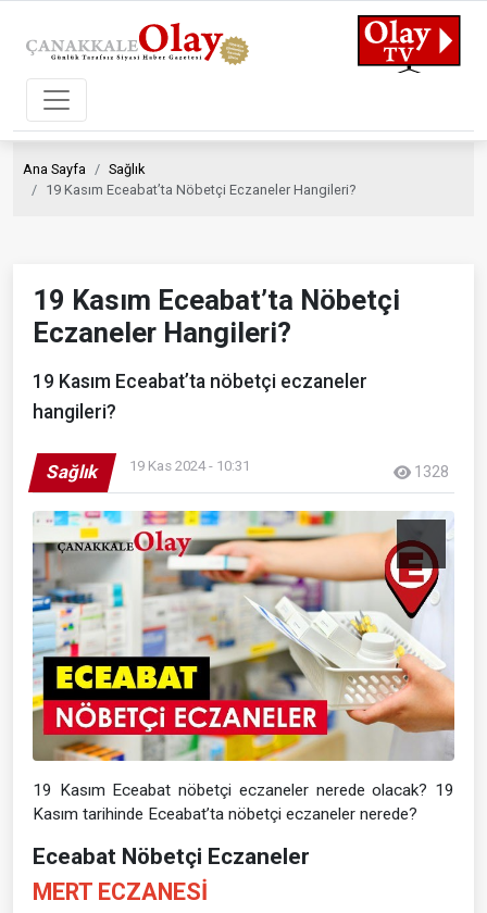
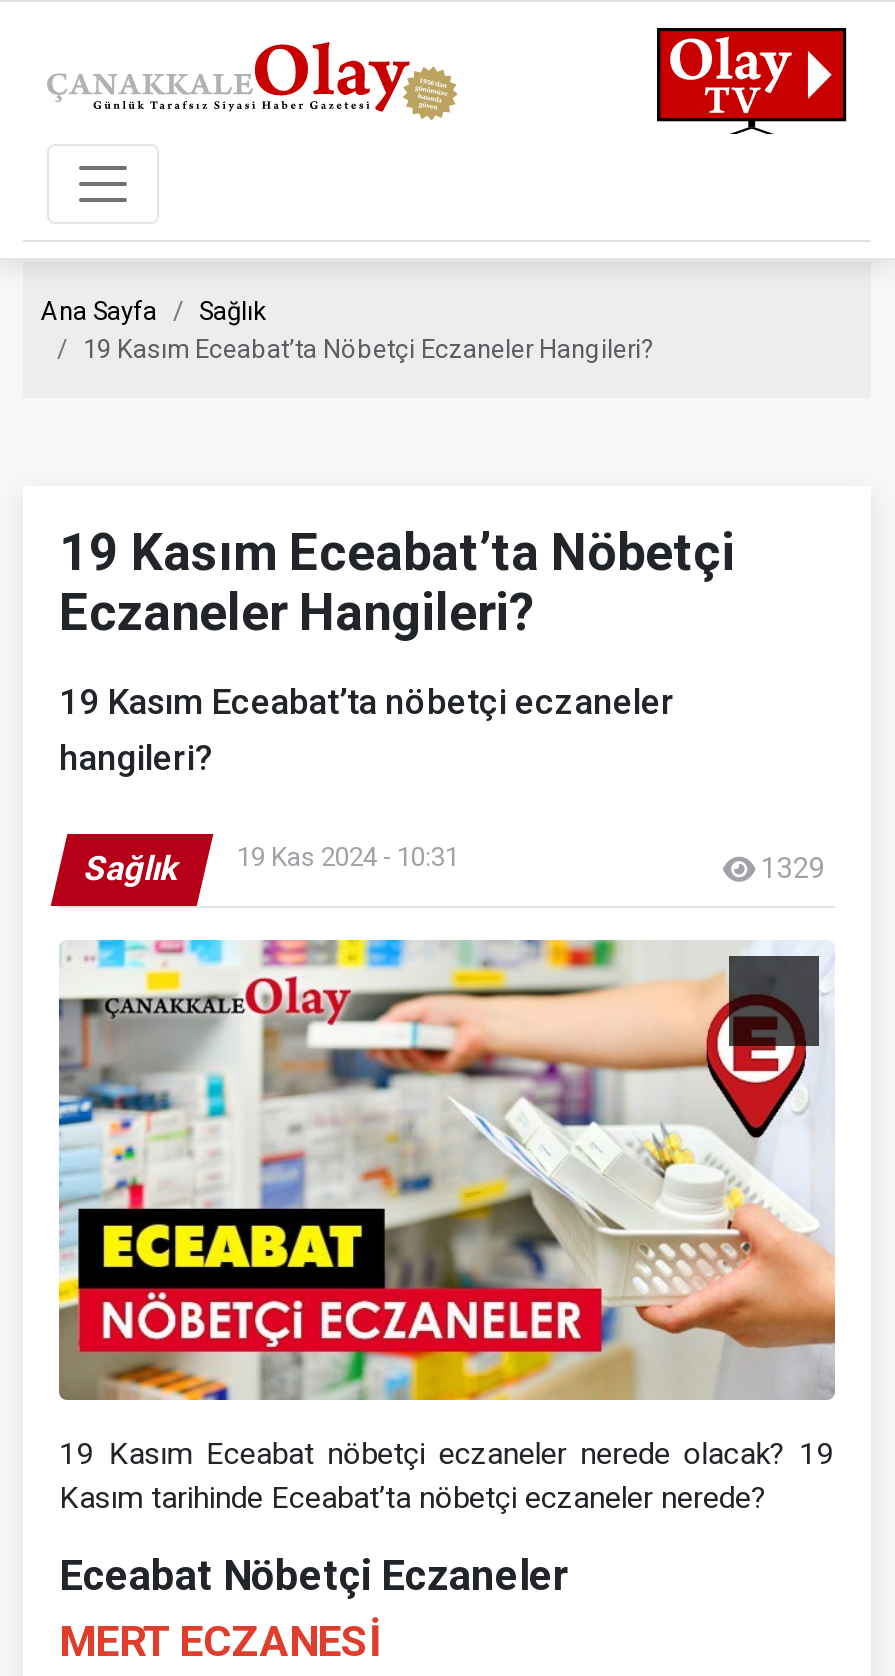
- 1328
+ 1329
